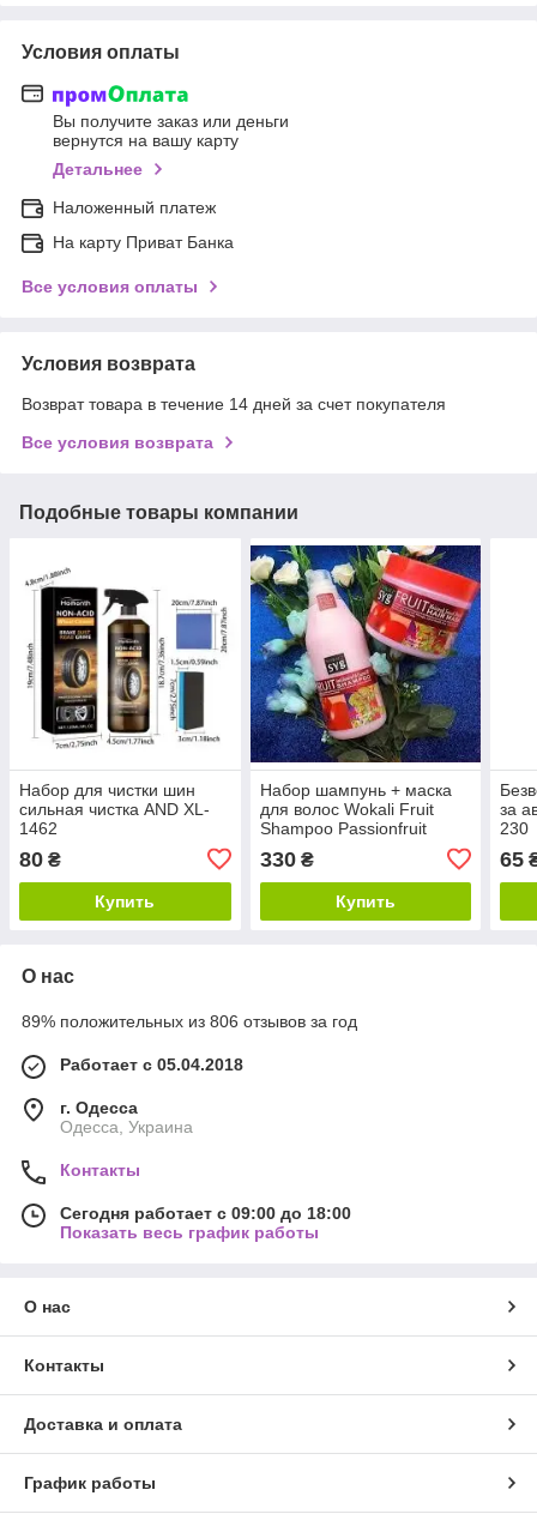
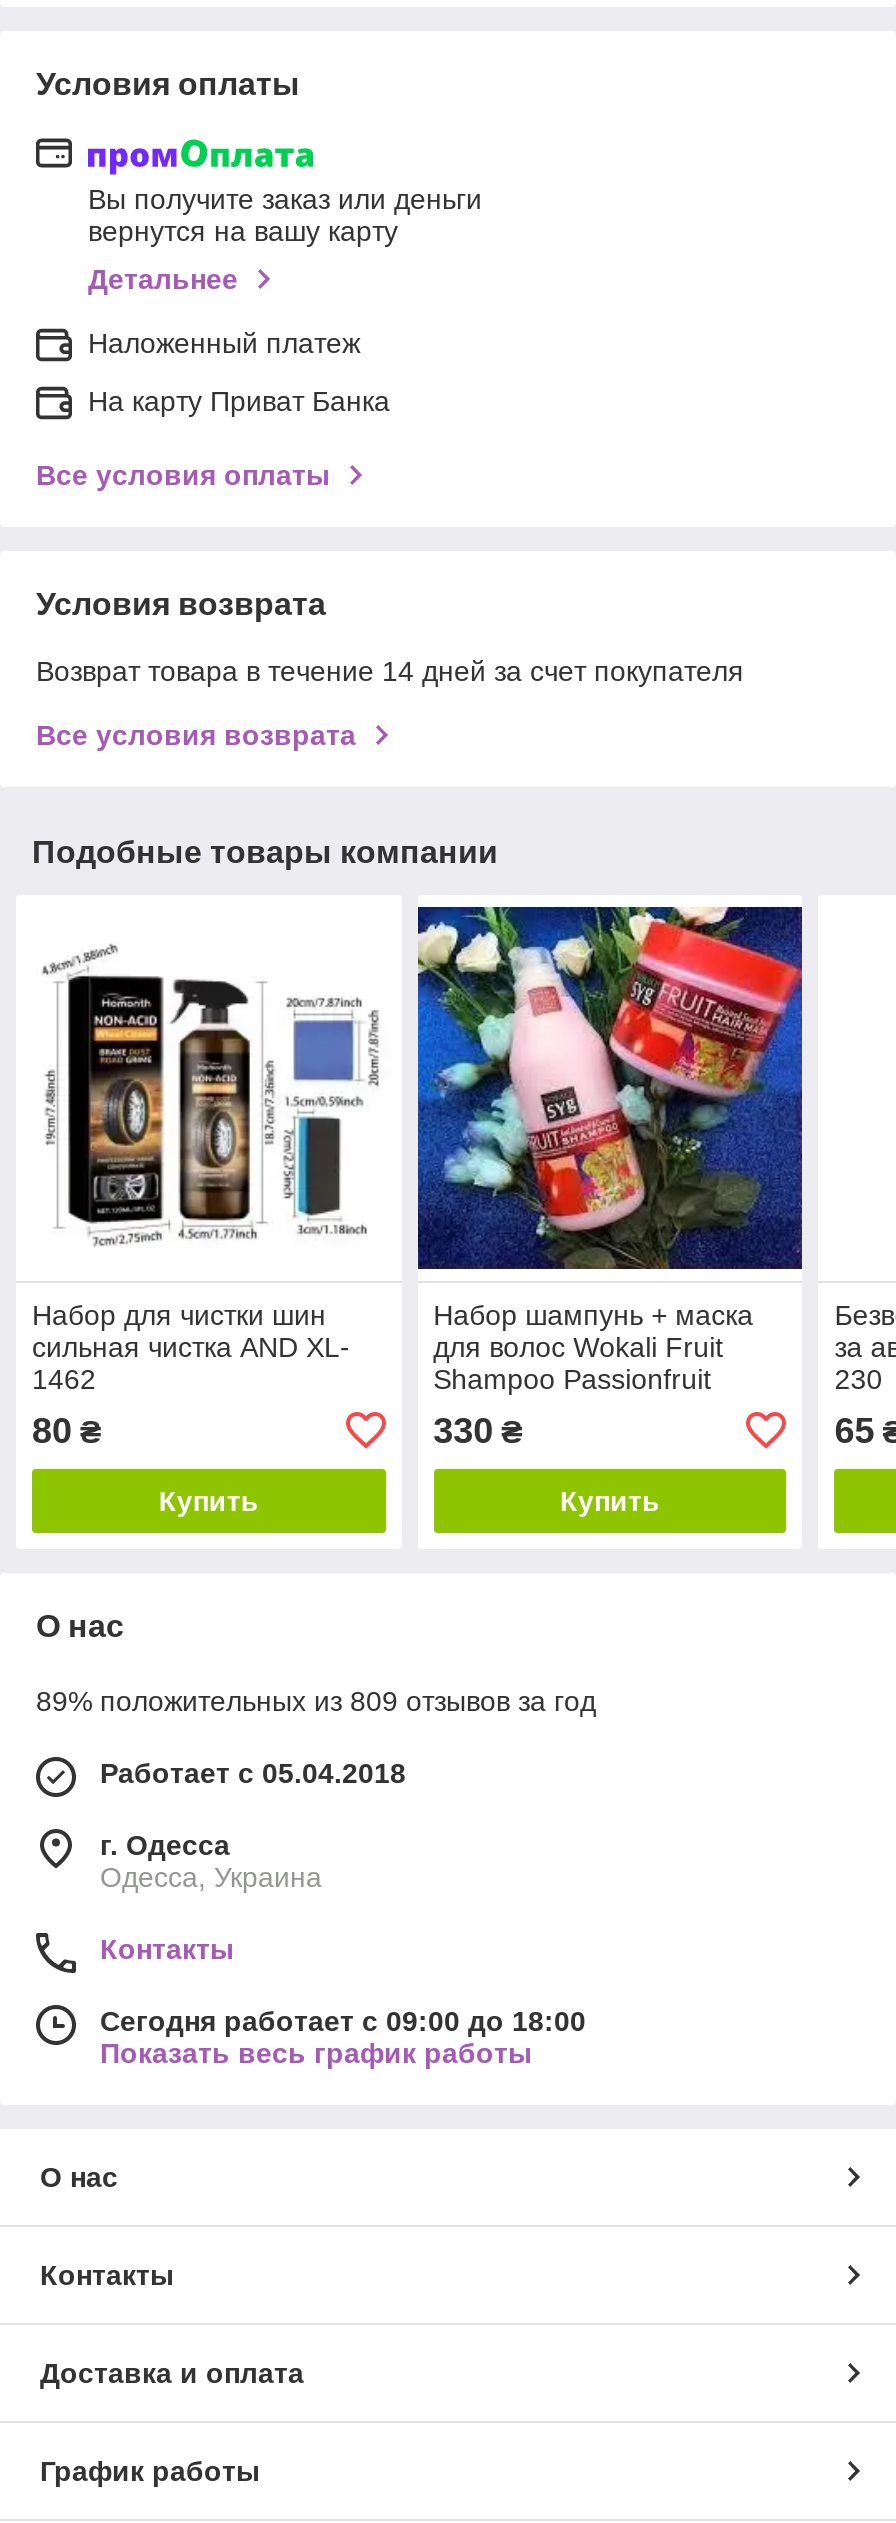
- 89% положительных из 806 отзывов за год
+ 89% положительных из 809 отзывов за год
